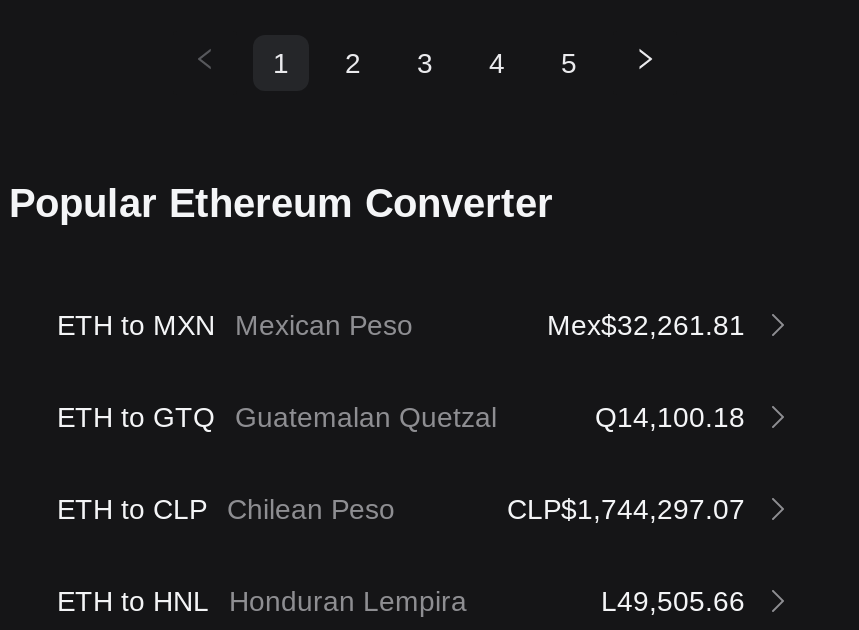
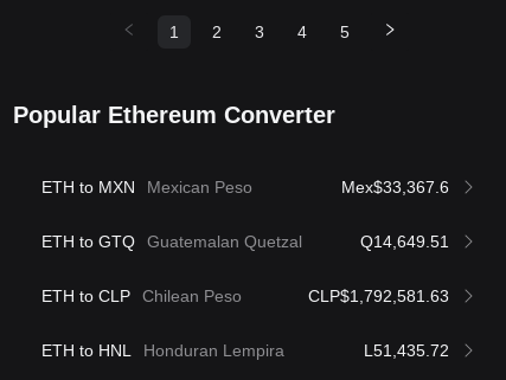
- Mex$32,261.81
+ Mex$33,367.6

- Q14,100.18
+ Q14,649.51

- CLP$1,744,297.07
+ CLP$1,792,581.63

- L49,505.66
+ L51,435.72
